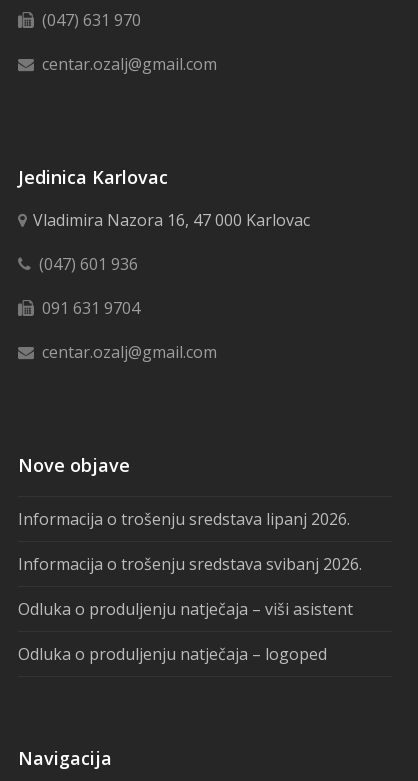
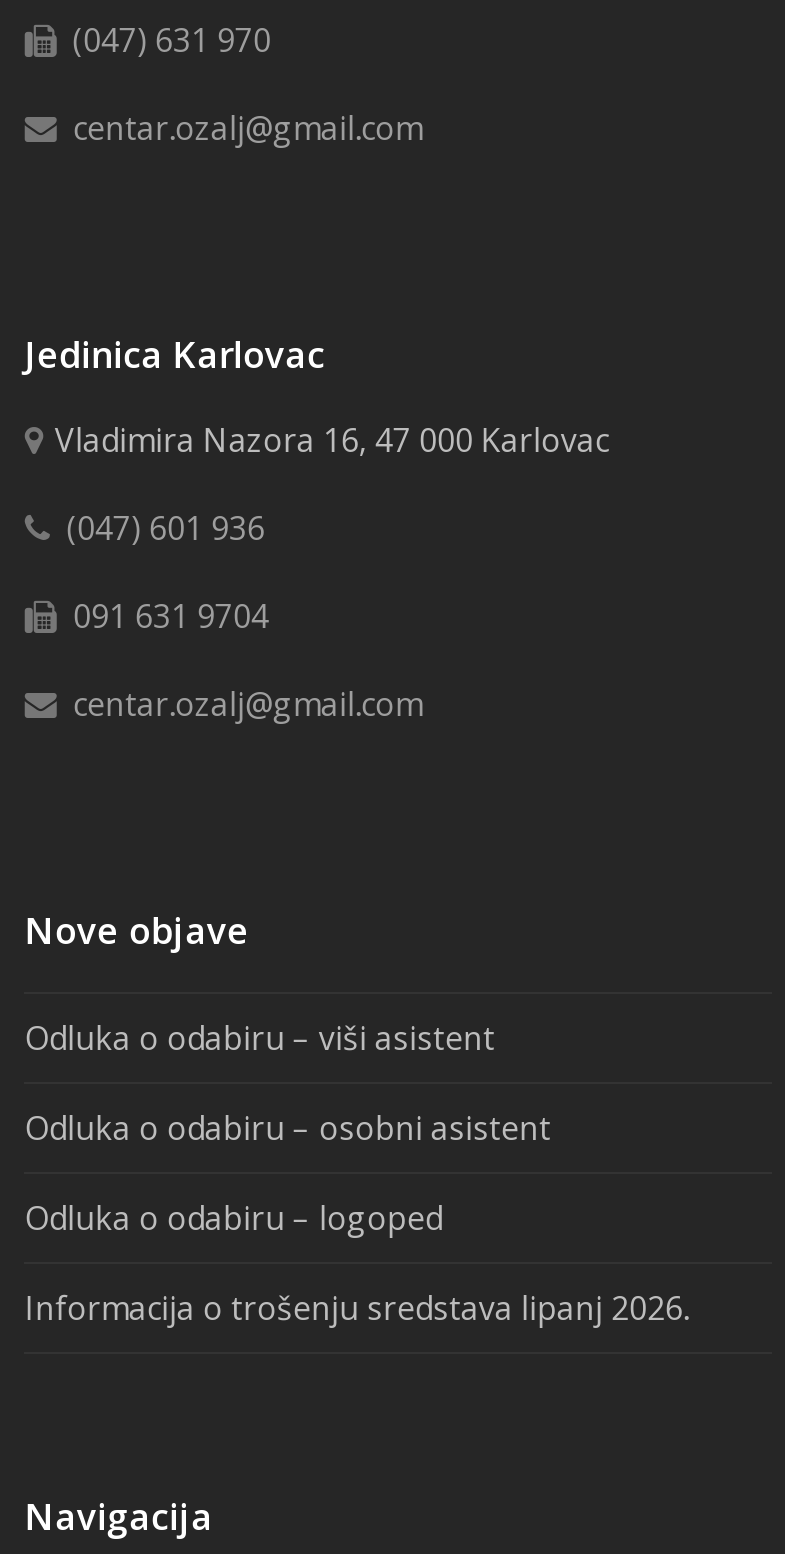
+ Odluka o odabiru – viši asistent
+ Odluka o odabiru – osobni asistent
+ Odluka o odabiru – logoped

moved down: Informacija o trošenju sredstava lipanj 2026.

- Informacija o trošenju sredstava svibanj 2026.
- Odluka o produljenju natječaja – viši asistent
- Odluka o produljenju natječaja – logoped
